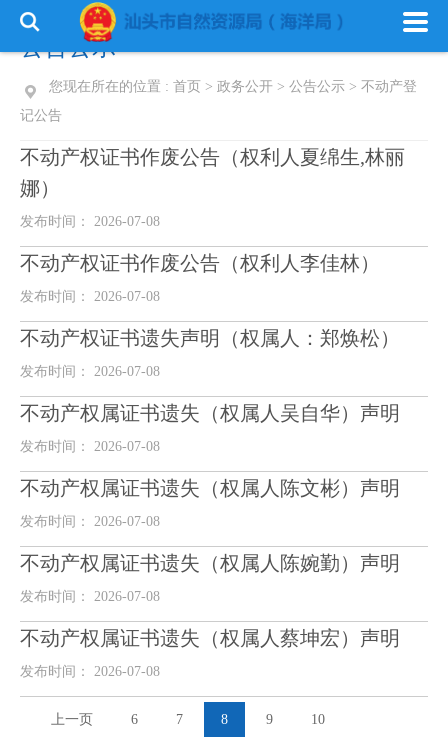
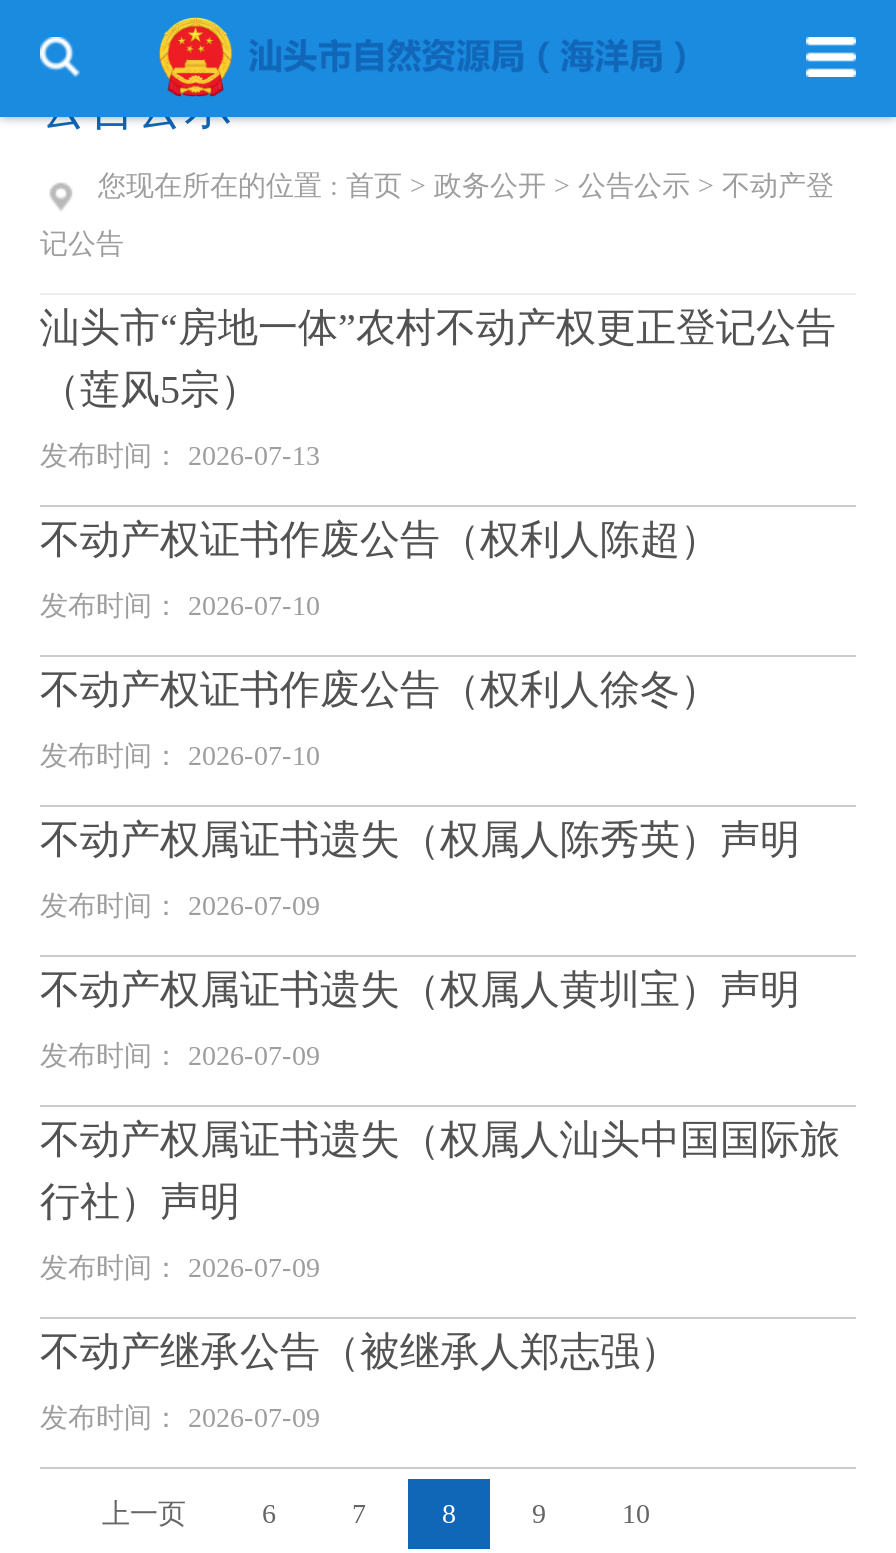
- 不动产权证书作废公告（权利人夏绵生,林丽
- 娜）
+ 汕头市“房地一体”农村不动产权更正登记公告
+ （莲风5宗）

- 发布时间： 2026-07-08
+ 发布时间： 2026-07-13

- 不动产权证书作废公告（权利人李佳林）
+ 不动产权证书作废公告（权利人陈超）

- 发布时间： 2026-07-08
+ 发布时间： 2026-07-10

- 不动产权证书遗失声明（权属人：郑焕松）
+ 不动产权证书作废公告（权利人徐冬）

- 发布时间： 2026-07-08
+ 发布时间： 2026-07-10

- 不动产权属证书遗失（权属人吴自华）声明
+ 不动产权属证书遗失（权属人陈秀英）声明

- 发布时间： 2026-07-08
+ 发布时间： 2026-07-09

- 不动产权属证书遗失（权属人陈文彬）声明
+ 不动产权属证书遗失（权属人黄圳宝）声明

- 发布时间： 2026-07-08
+ 发布时间： 2026-07-09

- 不动产权属证书遗失（权属人陈婉勤）声明
+ 不动产权属证书遗失（权属人汕头中国国际旅
+ 行社）声明

- 发布时间： 2026-07-08
+ 发布时间： 2026-07-09

- 不动产权属证书遗失（权属人蔡坤宏）声明
+ 不动产继承公告（被继承人郑志强）

- 发布时间： 2026-07-08
+ 发布时间： 2026-07-09
